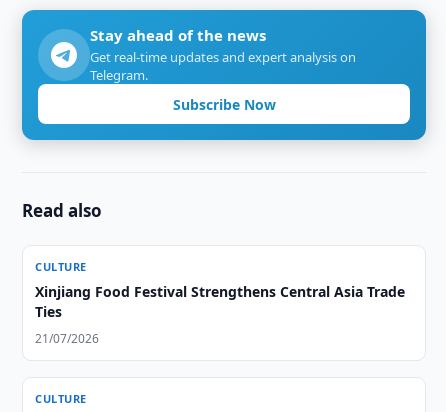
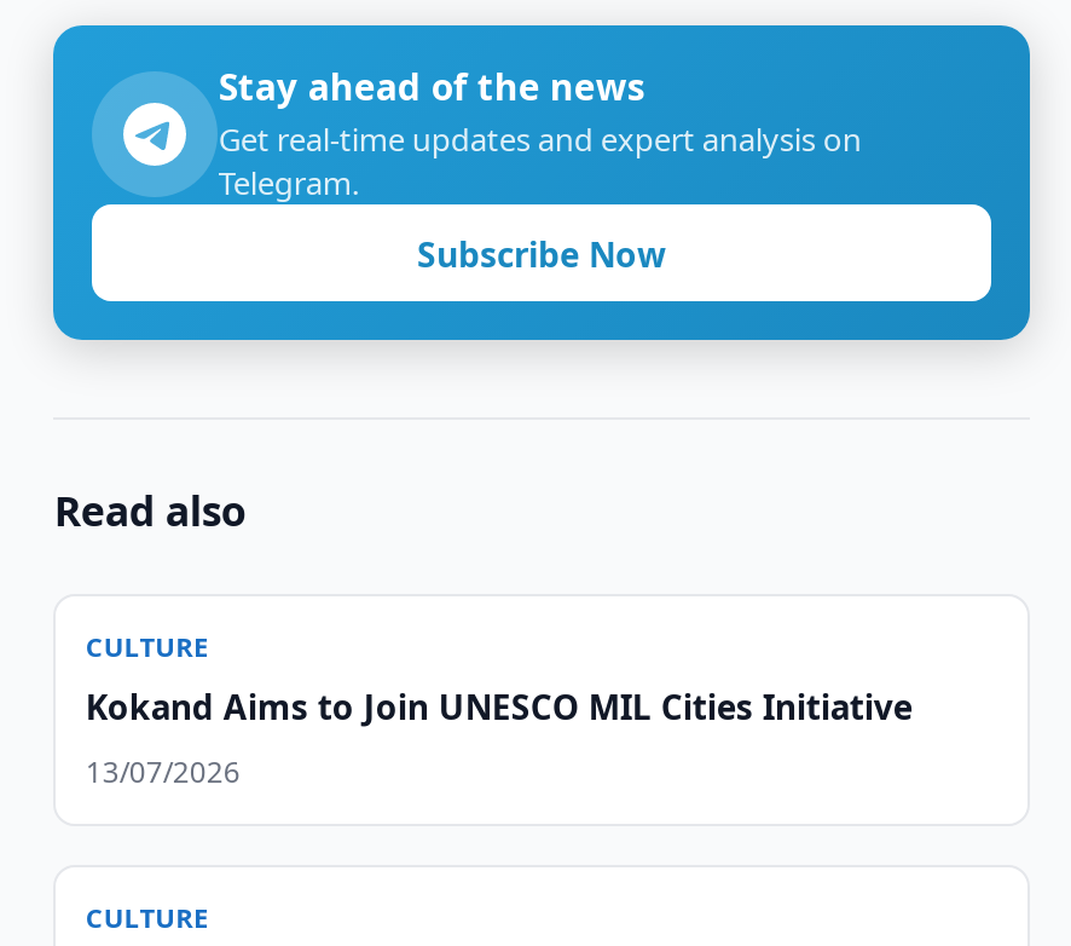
- Xinjiang Food Festival Strengthens Central Asia Trade
- Ties
+ Kokand Aims to Join UNESCO MIL Cities Initiative

- 21/07/2026
+ 13/07/2026
